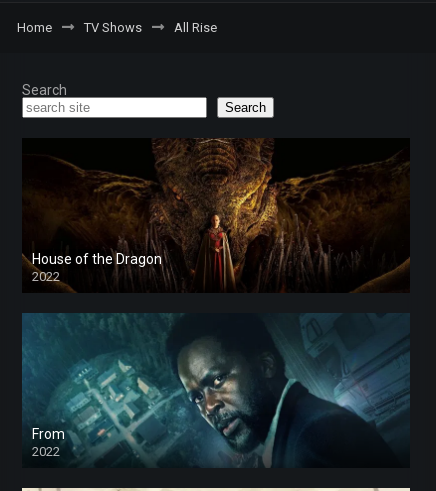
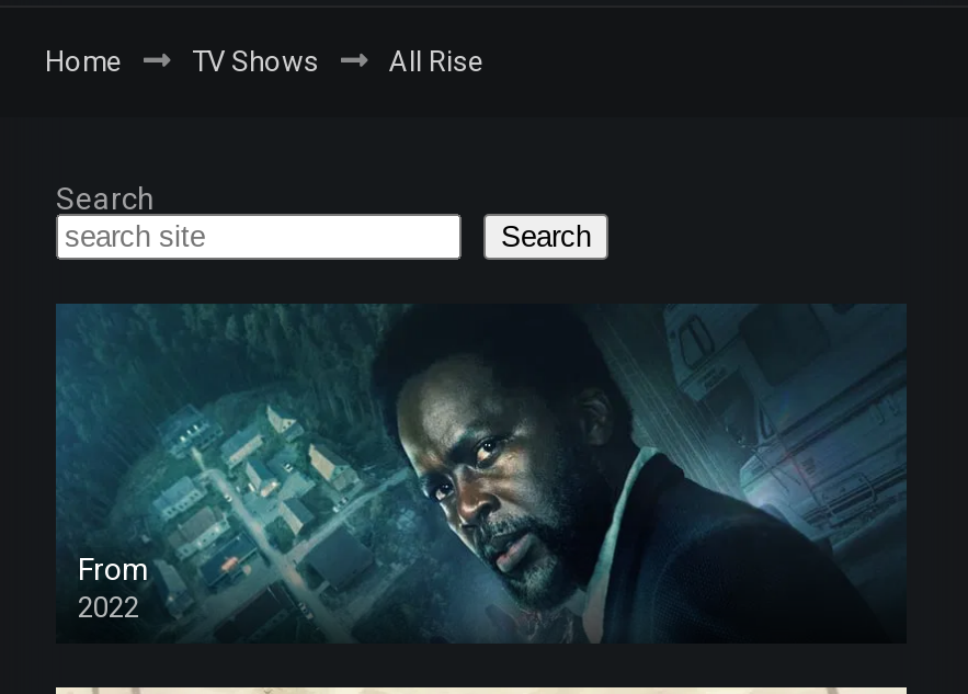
- [image]
- House of the Dragon
- 2022
